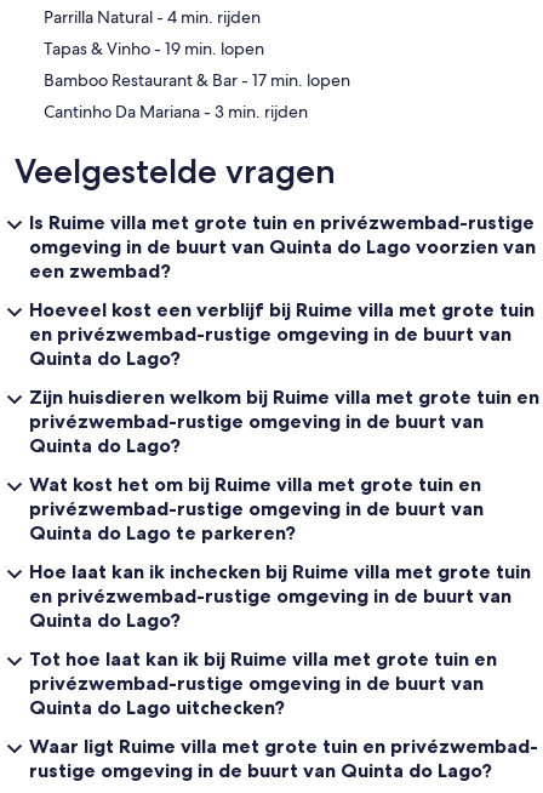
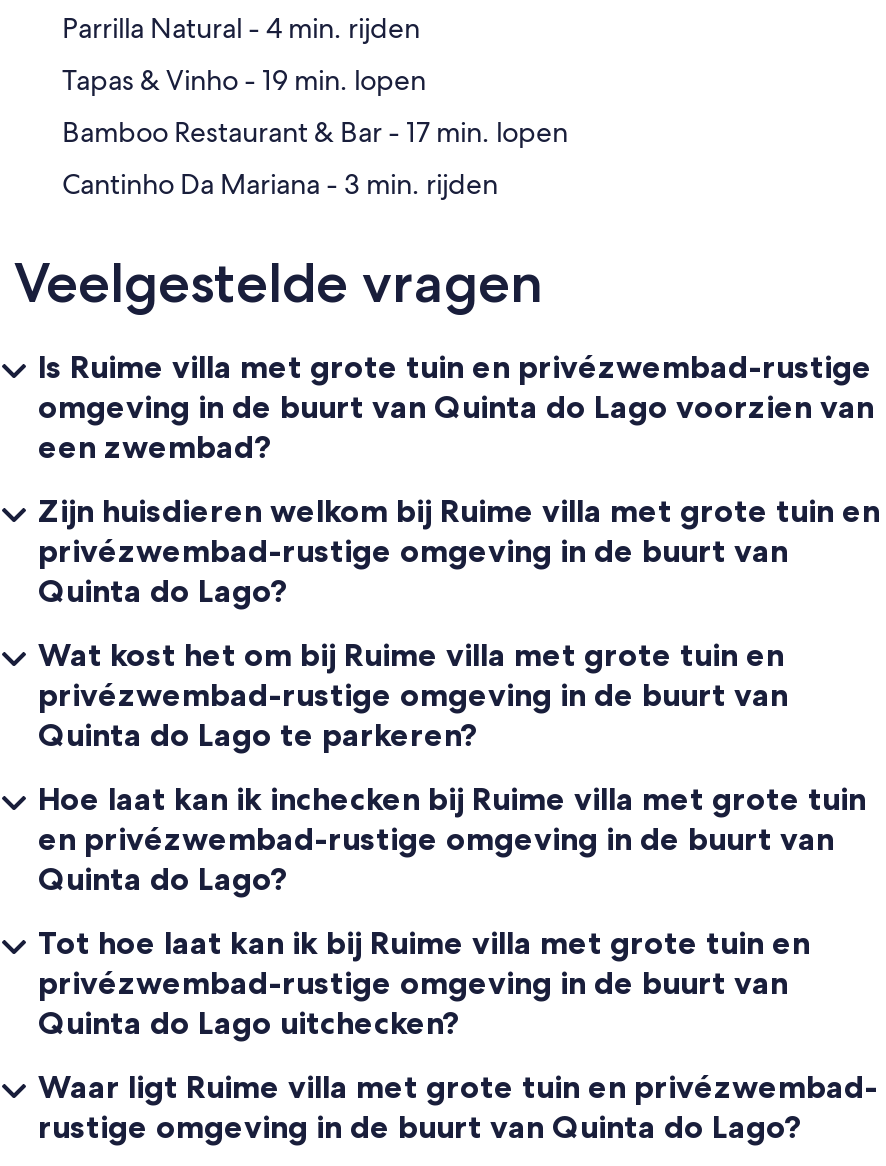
- Hoeveel kost een verblijf bij Ruime villa met grote tuin
- en privézwembad-rustige omgeving in de buurt van
- Quinta do Lago?
